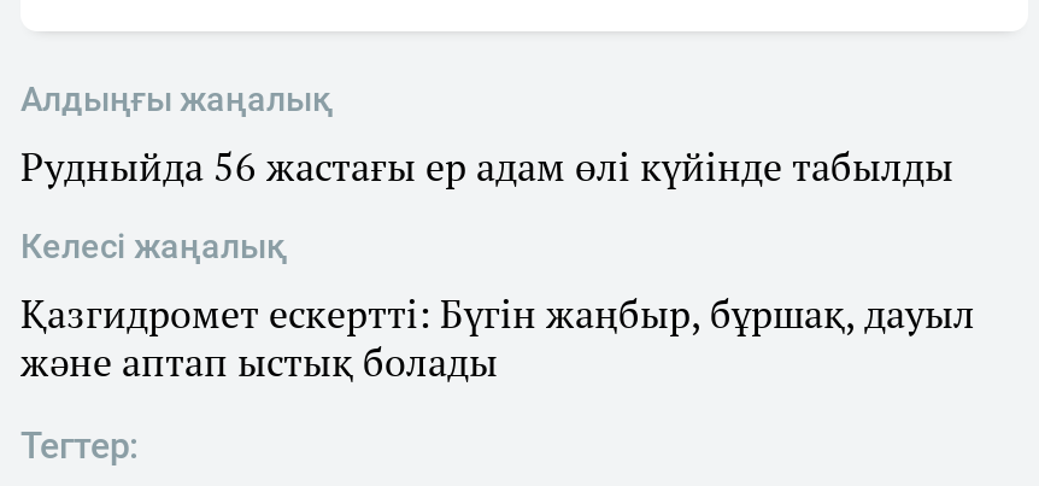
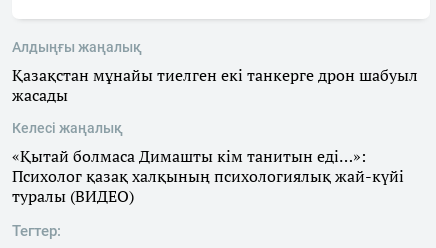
- Рудныйда 56 жастағы ер адам өлі күйінде табылды
+ Қазақстан мұнайы тиелген екі танкерге дрон шабуыл
+ жасады

- Қазгидромет ескертті: Бүгін жаңбыр, бұршақ, дауыл
- және аптап ыстық болады
+ «Қытай болмаса Димашты кім танитын еді…»:
+ Психолог қазақ халқының психологиялық жай-күйі
+ туралы (ВИДЕО)
